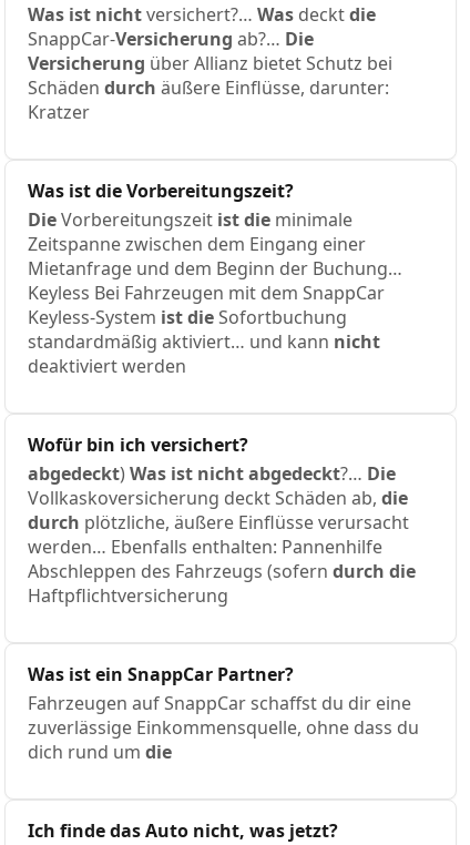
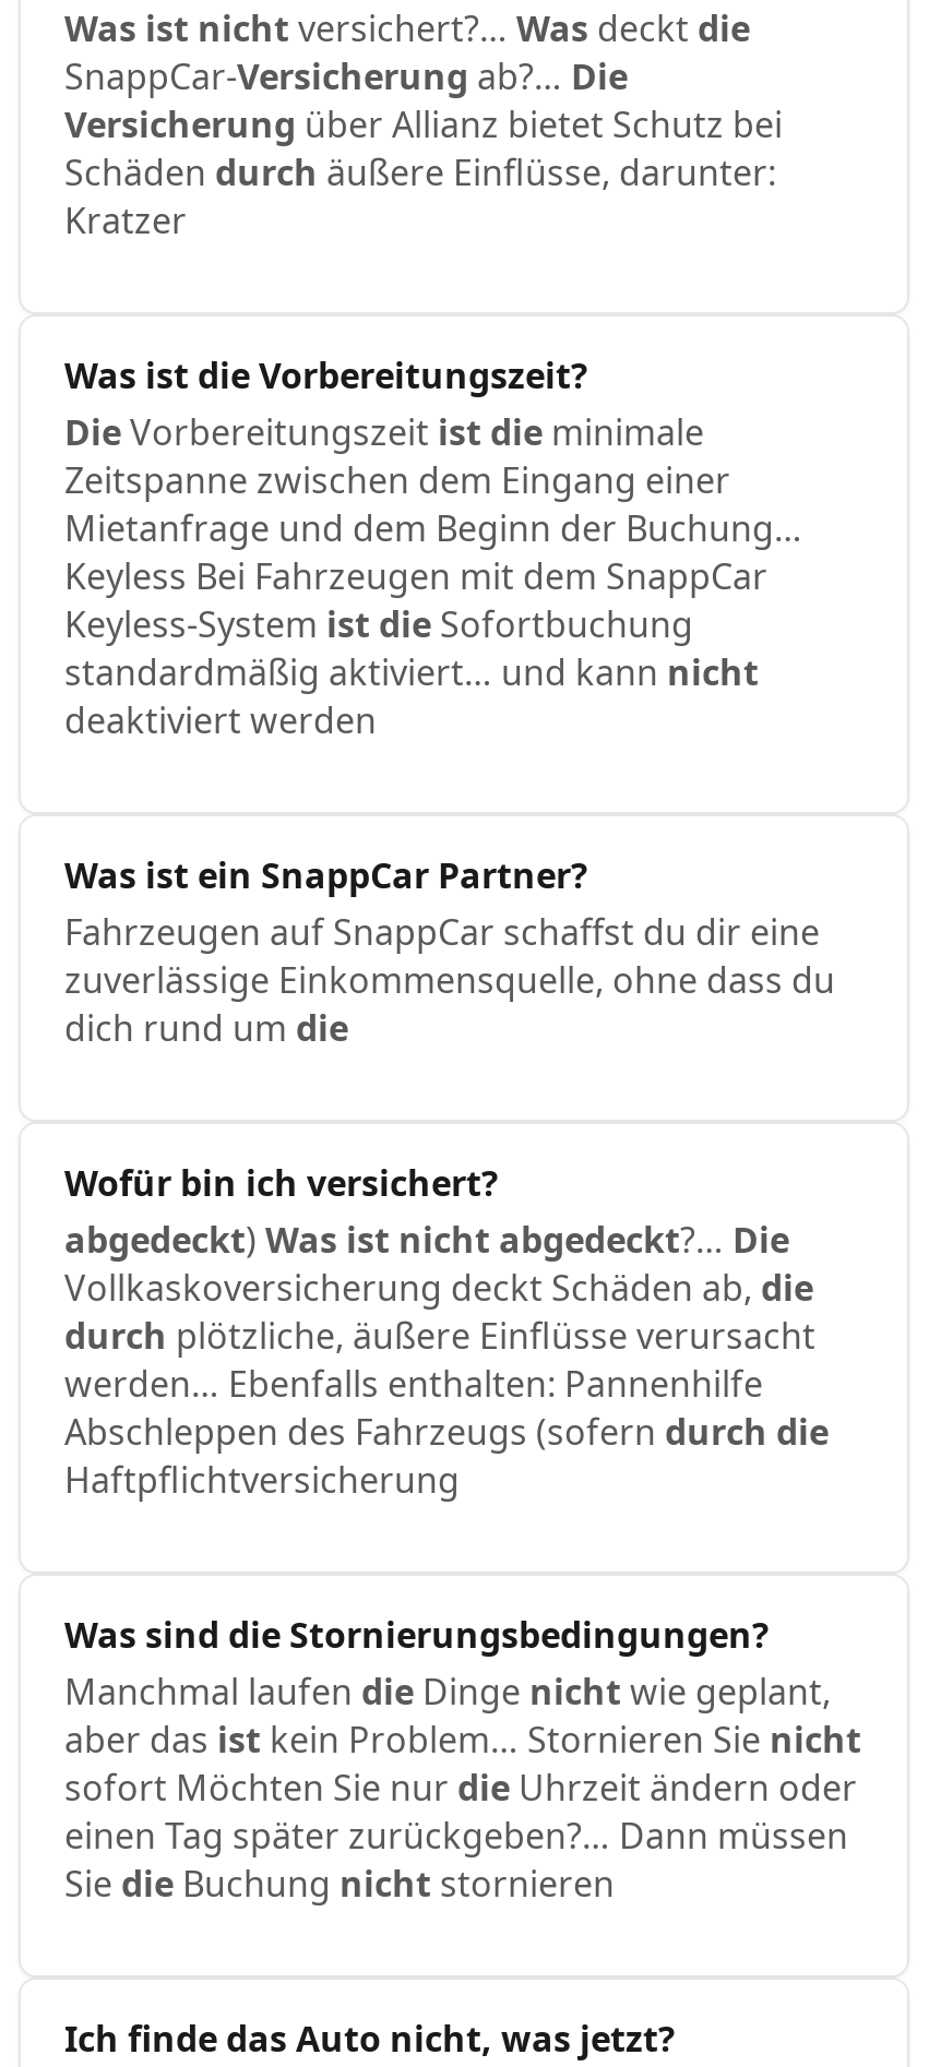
+ Was sind die Stornierungsbedingungen?
+ Manchmal laufen die Dinge nicht wie geplant,
+ aber das ist kein Problem… Stornieren Sie nicht
+ sofort Möchten Sie nur die Uhrzeit ändern oder
+ einen Tag später zurückgeben?… Dann müssen
+ Sie die Buchung nicht stornieren

moved up: Was ist ein SnappCar Partner? | Fahrzeugen auf SnappCar schaffst du dir eine | zuverlässige Einkommensquelle, ohne dass du | dich rund um die
